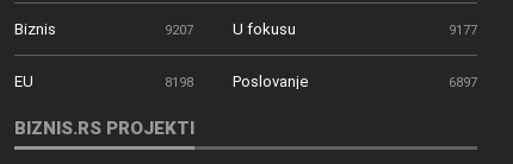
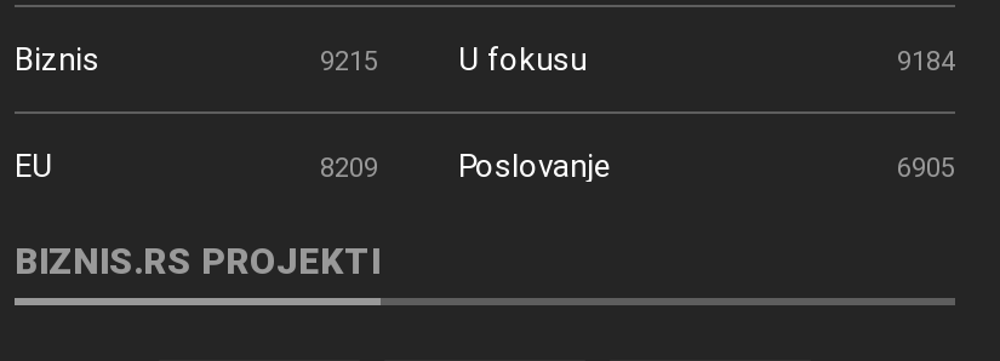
- 9207
+ 9215

- 9177
+ 9184

- 8198
+ 8209

- 6897
+ 6905
